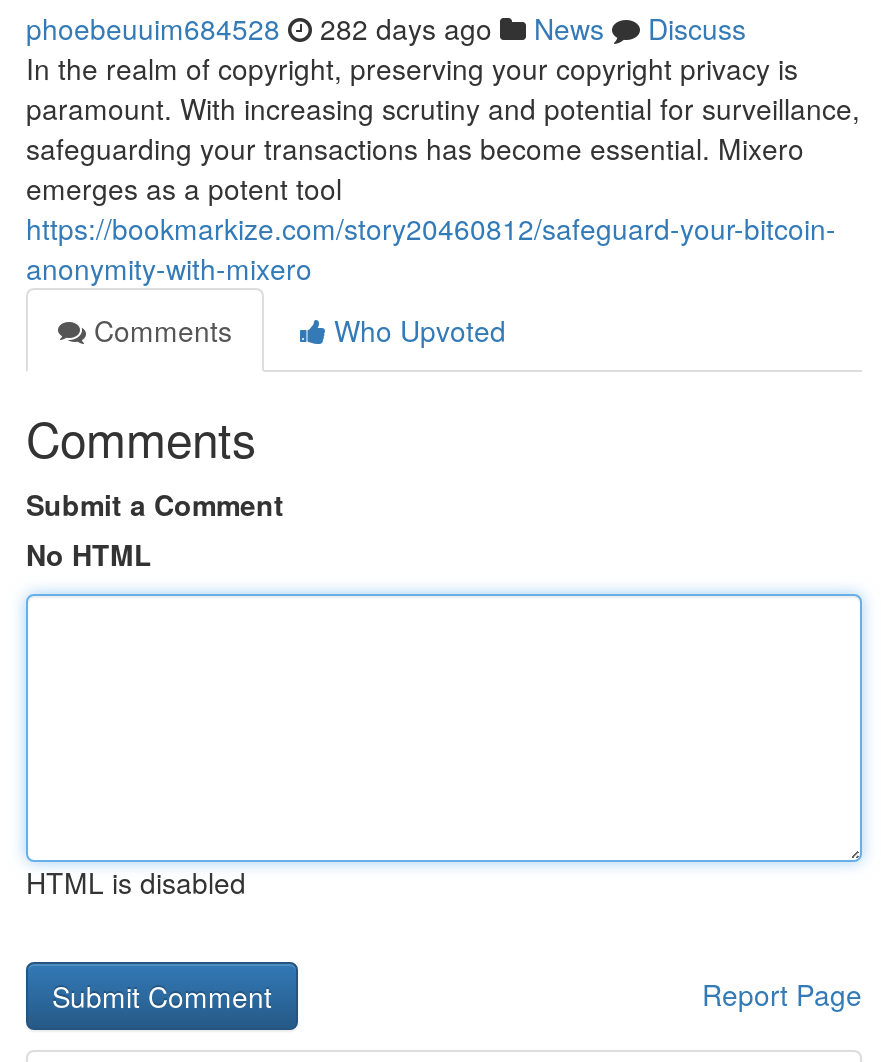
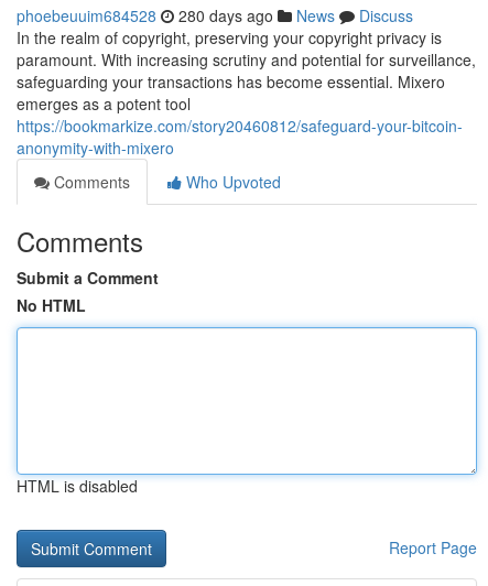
- phoebeuuim684528 282 days ago News Discuss
+ phoebeuuim684528 280 days ago News Discuss
